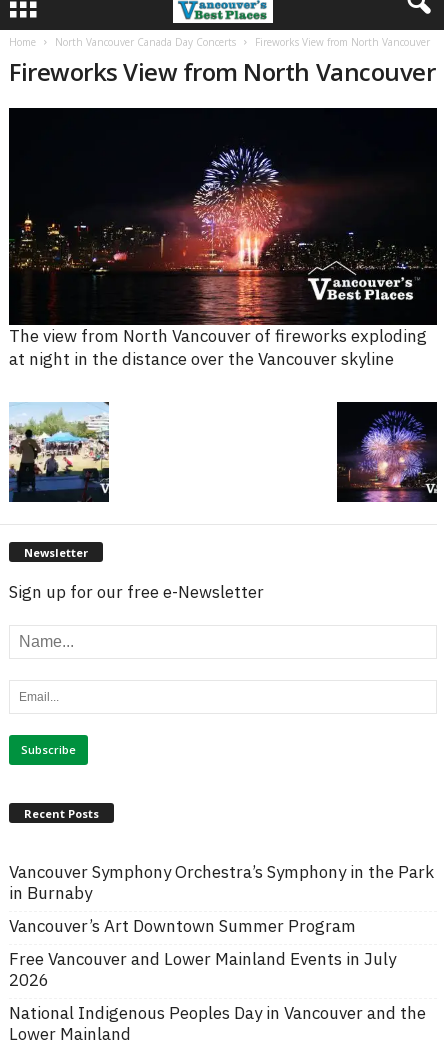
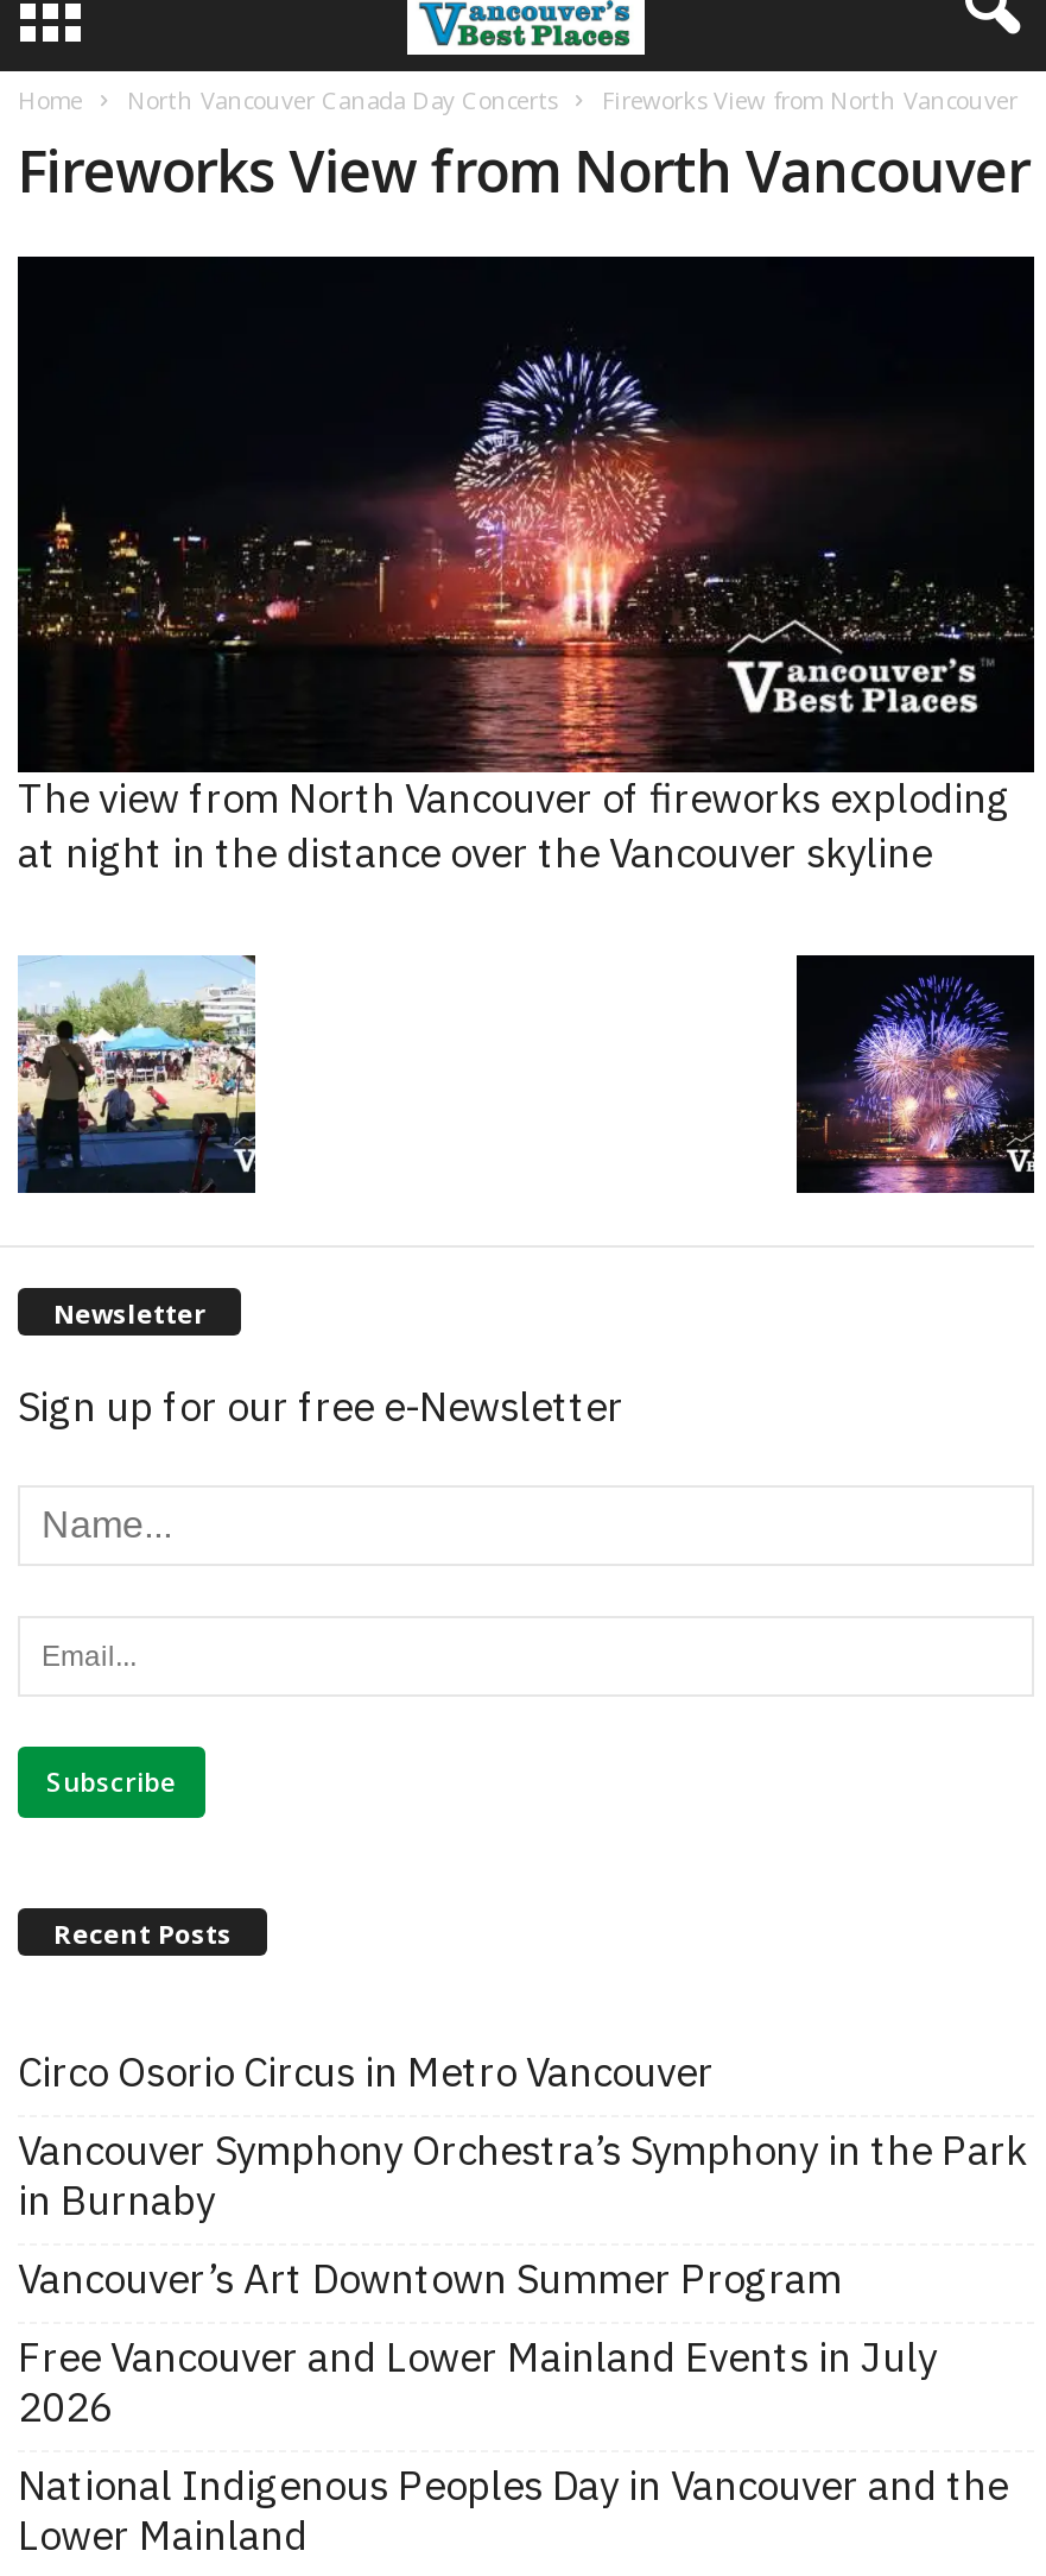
+ Circo Osorio Circus in Metro Vancouver
